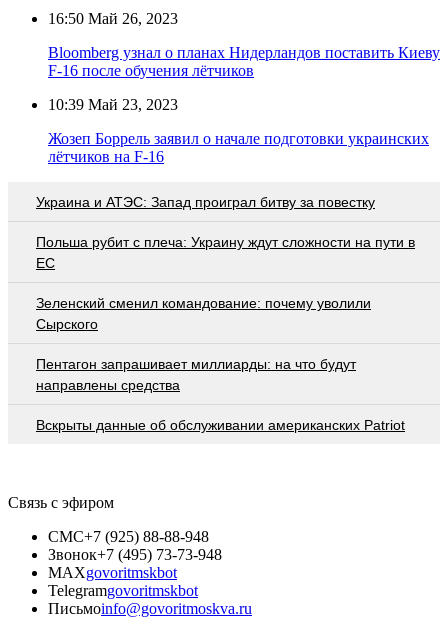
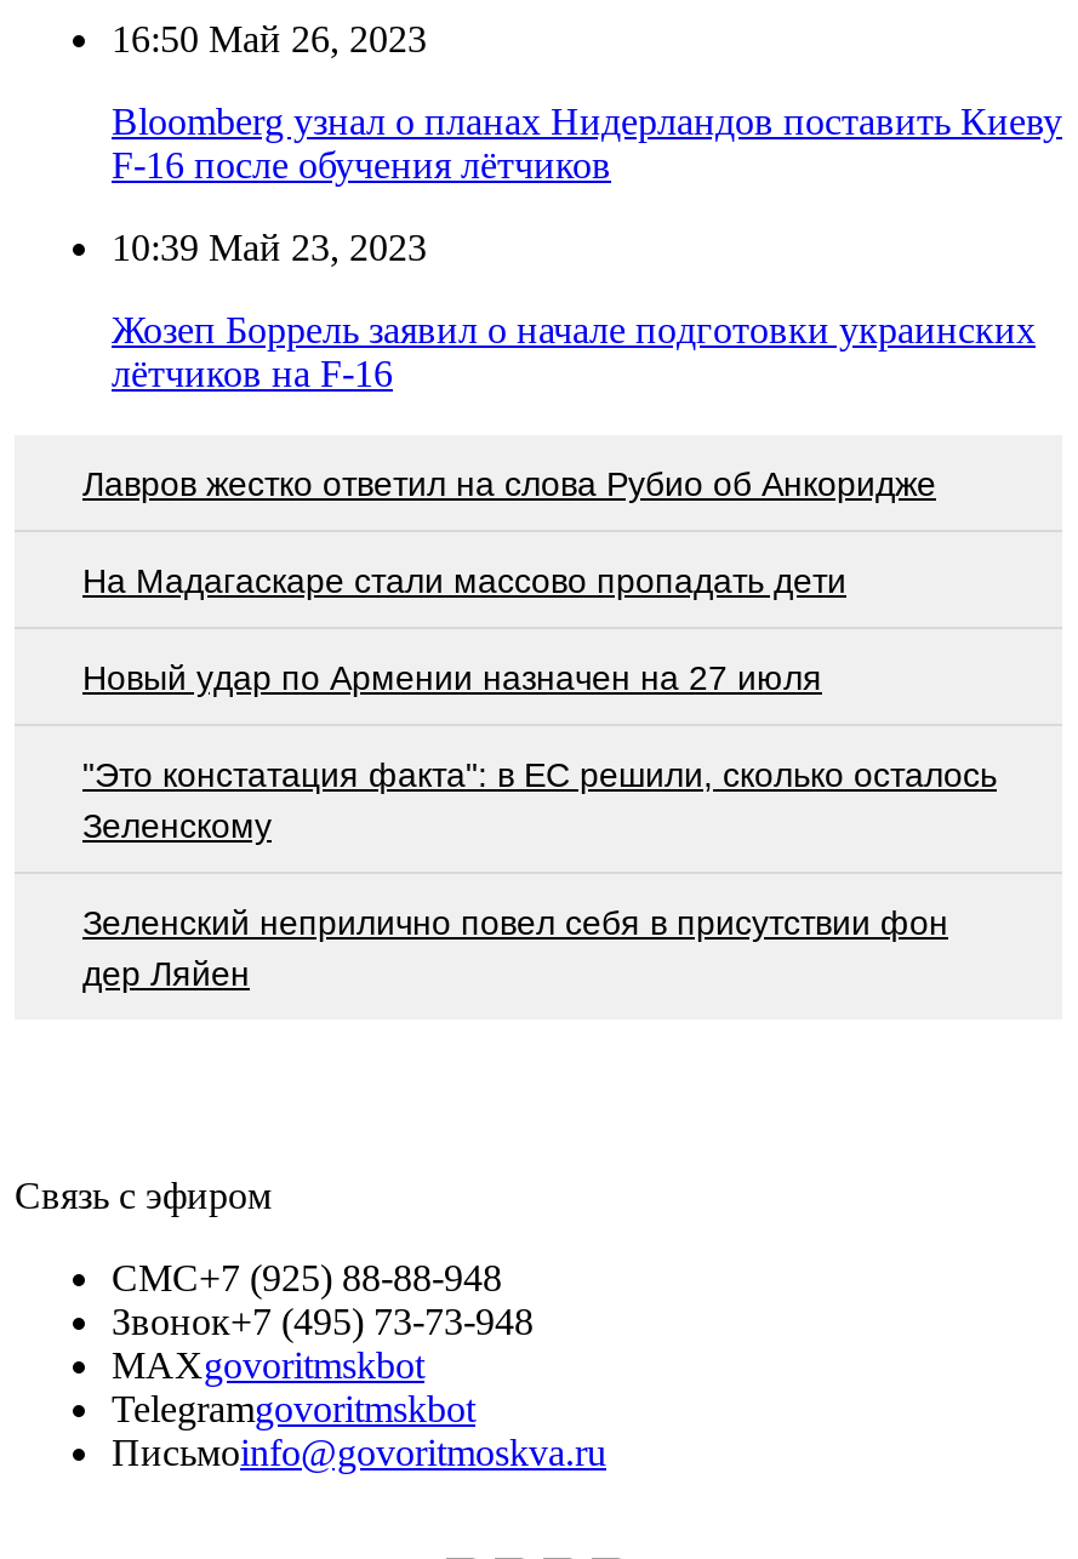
- Украина и АТЭС: Запад проиграл битву за повестку
+ Лавров жестко ответил на слова Рубио об Анкоридже

- Польша рубит с плеча: Украину ждут сложности на пути в
- ЕС
+ На Мадагаскаре стали массово пропадать дети

- Зеленский сменил командование: почему уволили
- Сырского
+ Новый удар по Армении назначен на 27 июля

- Пентагон запрашивает миллиарды: на что будут
- направлены средства
+ "Это констатация факта": в ЕС решили, сколько осталось
+ Зеленскому

- Вскрыты данные об обслуживании американских Patriot
+ Зеленский неприлично повел cебя в присутствии фон
+ дер Ляйен
